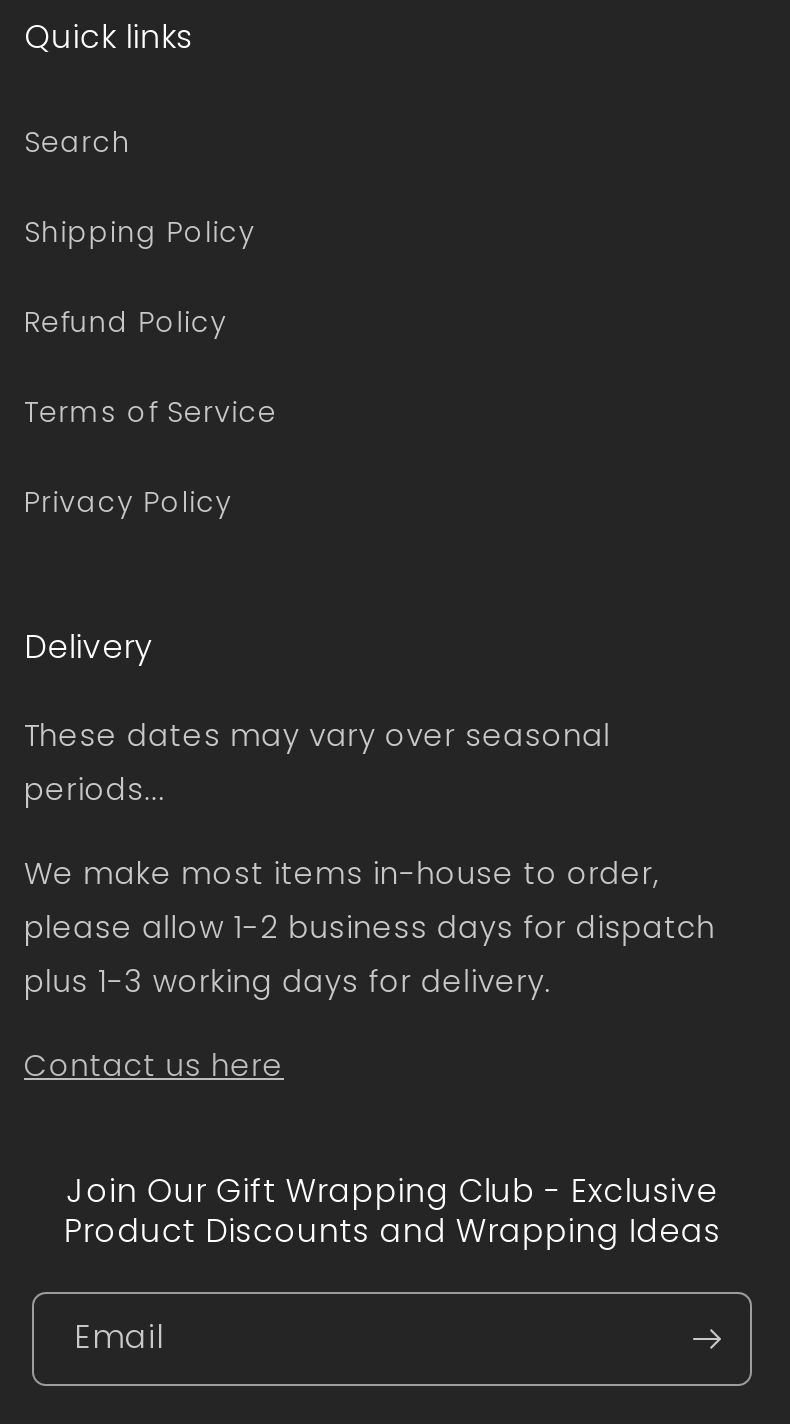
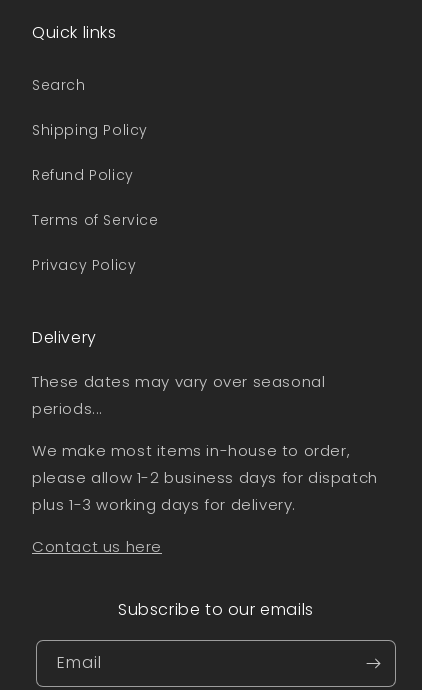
- Join Our Gift Wrapping Club - Exclusive
- Product Discounts and Wrapping Ideas
+ Subscribe to our emails
